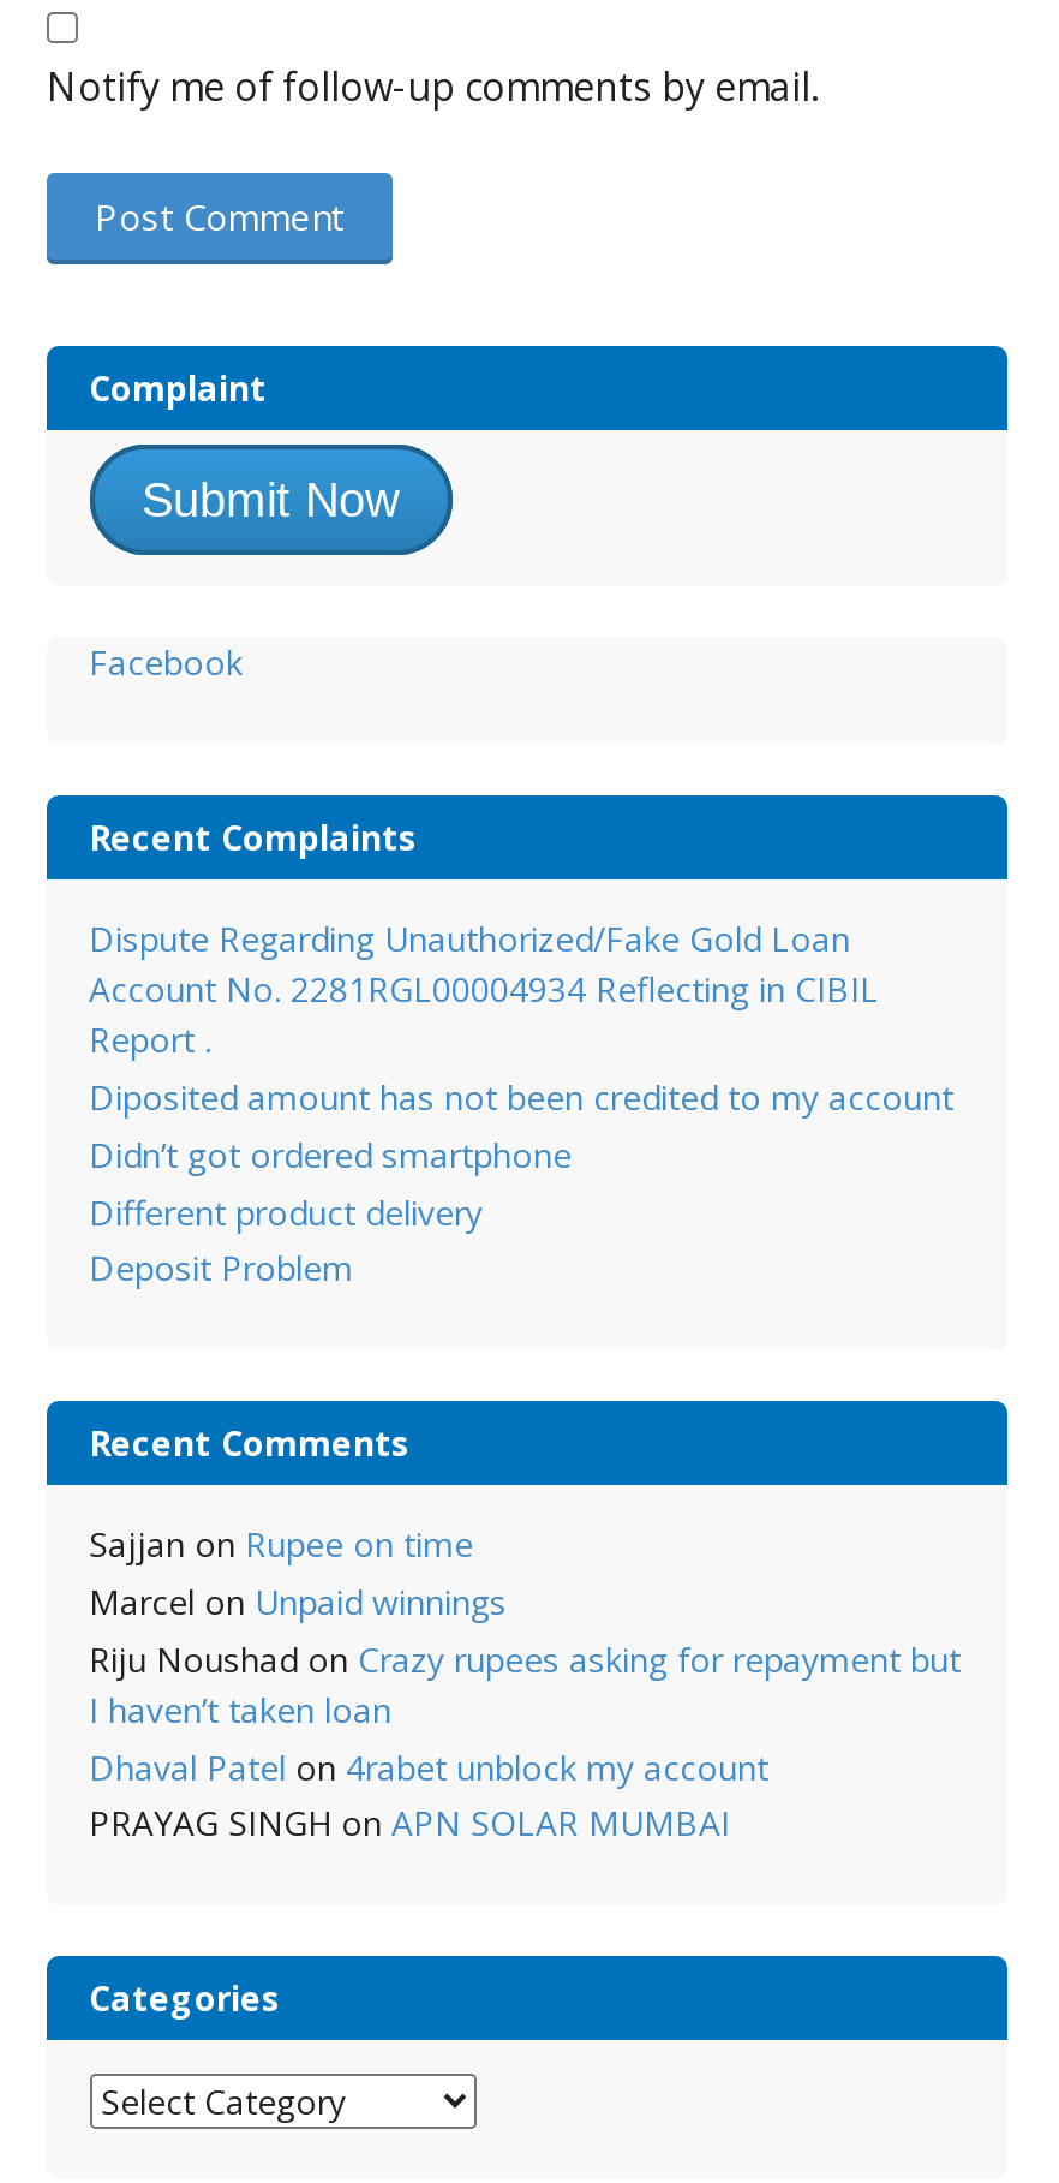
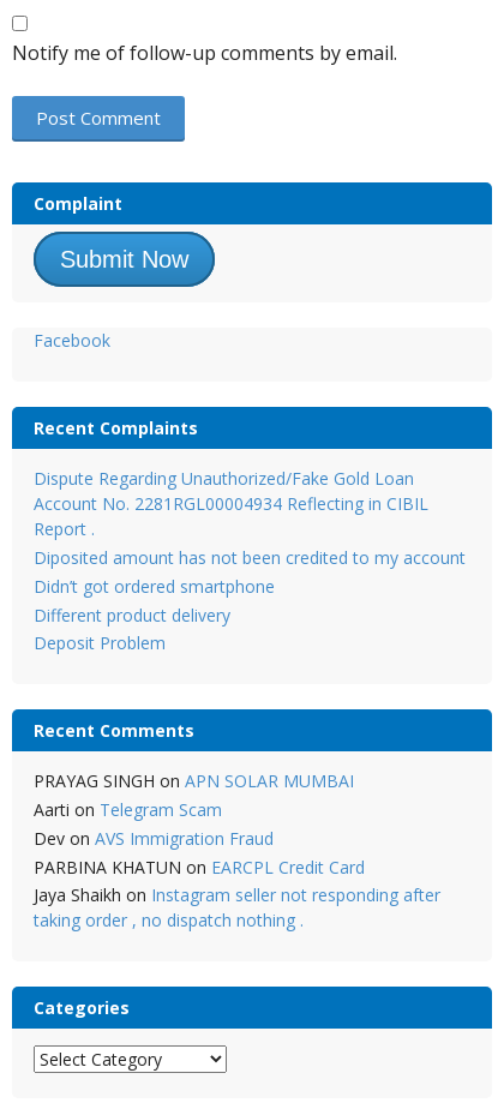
- Sajjan on Rupee on time
- Marcel on Unpaid winnings
- Riju Noushad on Crazy rupees asking for repayment but
- I haven’t taken loan
- Dhaval Patel on 4rabet unblock my account

moved up: PRAYAG SINGH on APN SOLAR MUMBAI

+ Aarti on Telegram Scam
+ Dev on AVS Immigration Fraud
+ PARBINA KHATUN on EARCPL Credit Card
+ Jaya Shaikh on Instagram seller not responding after
+ taking order , no dispatch nothing .
